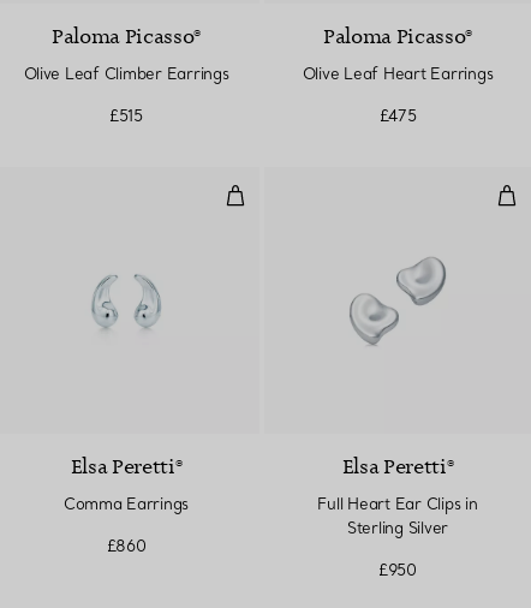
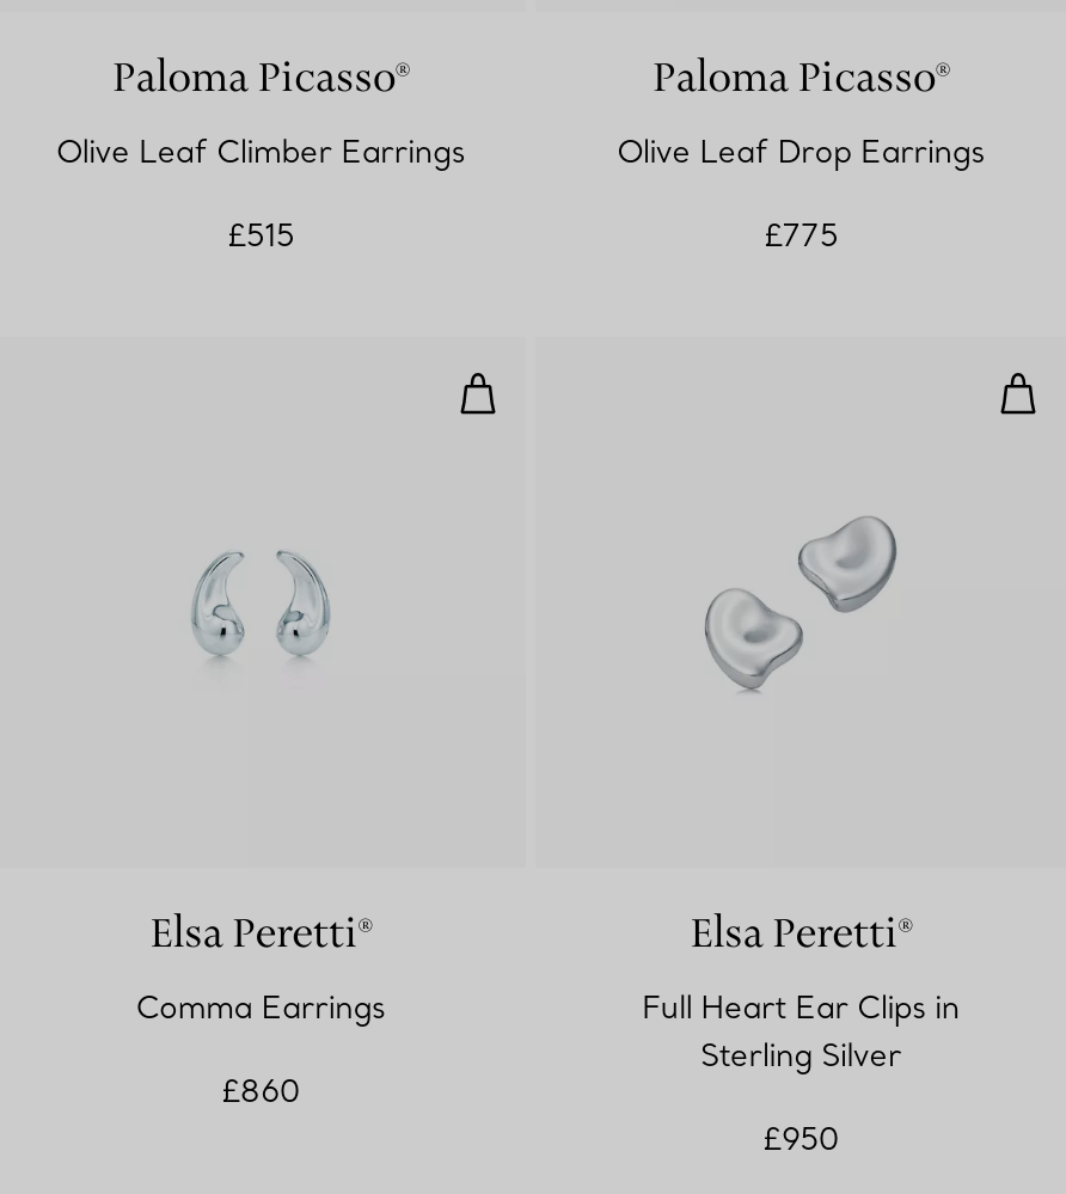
- Olive Leaf Heart Earrings
+ Olive Leaf Drop Earrings

- £475
+ £775
